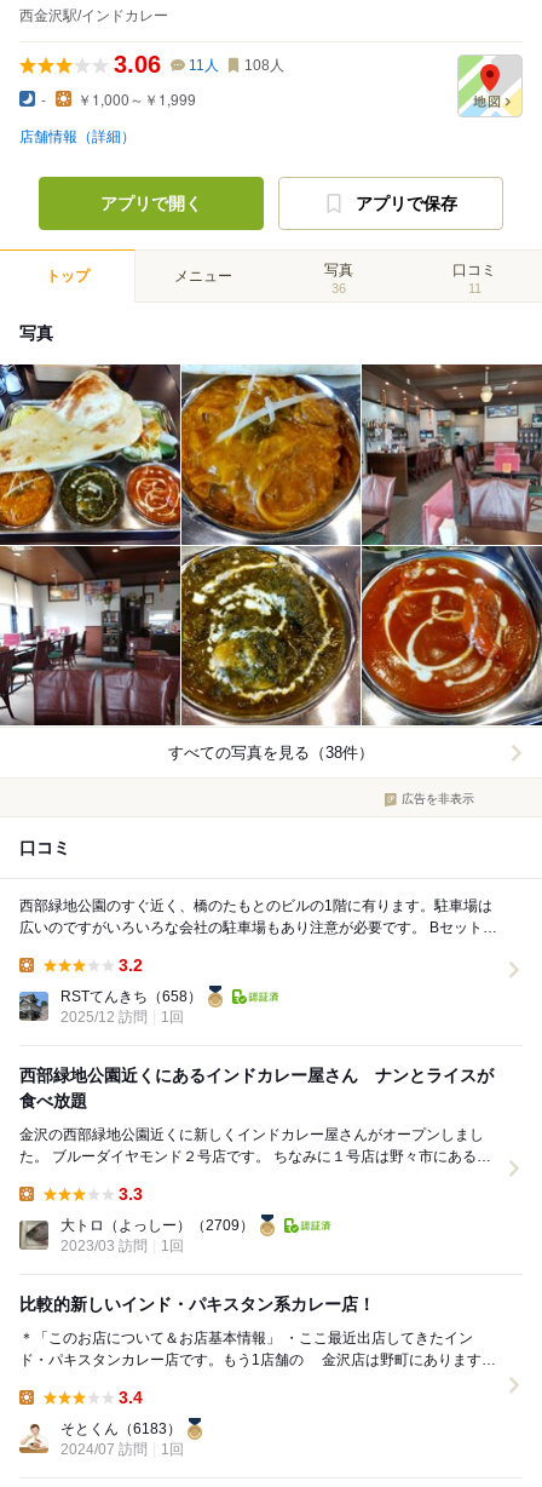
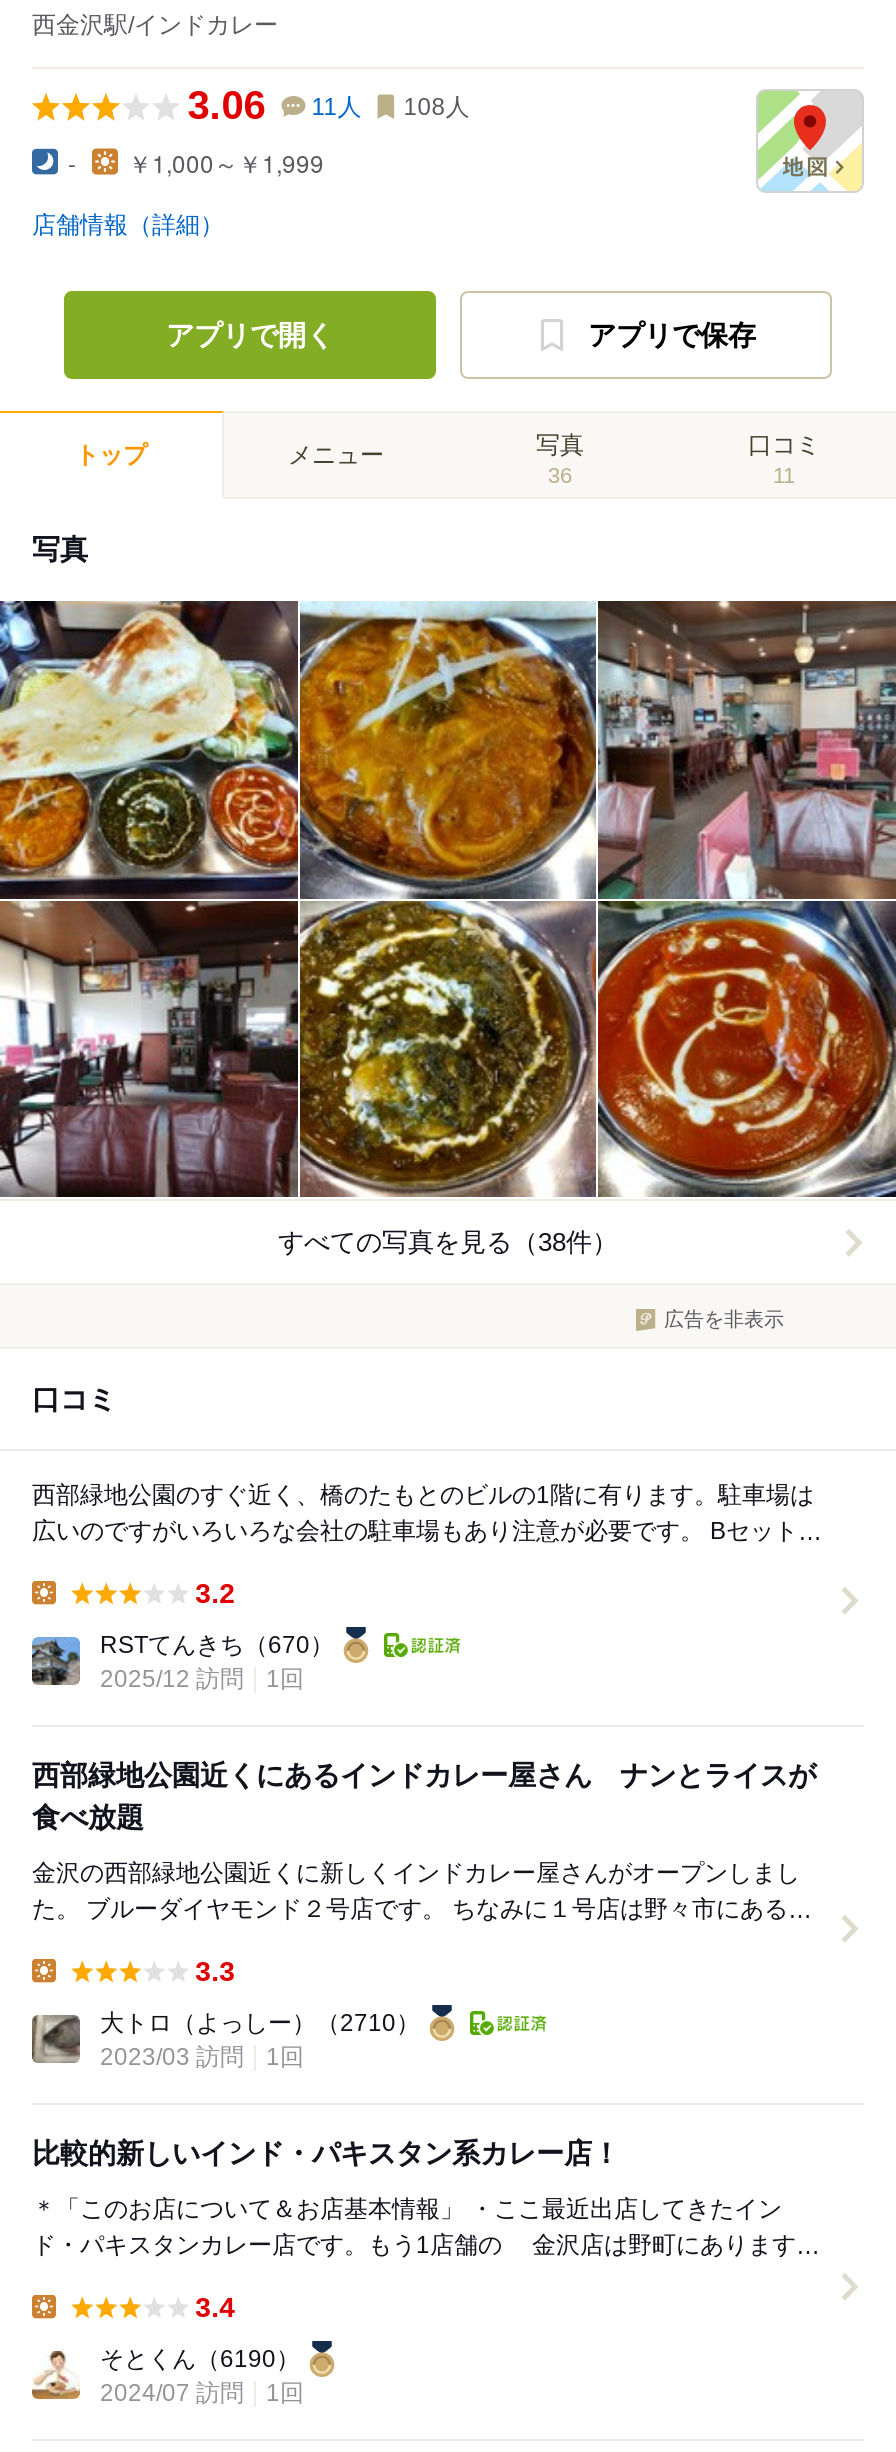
- RSTてんきち（658）
+ RSTてんきち（670）

- 大トロ（よっしー）（2709）
+ 大トロ（よっしー）（2710）

- そとくん（6183）
+ そとくん（6190）
